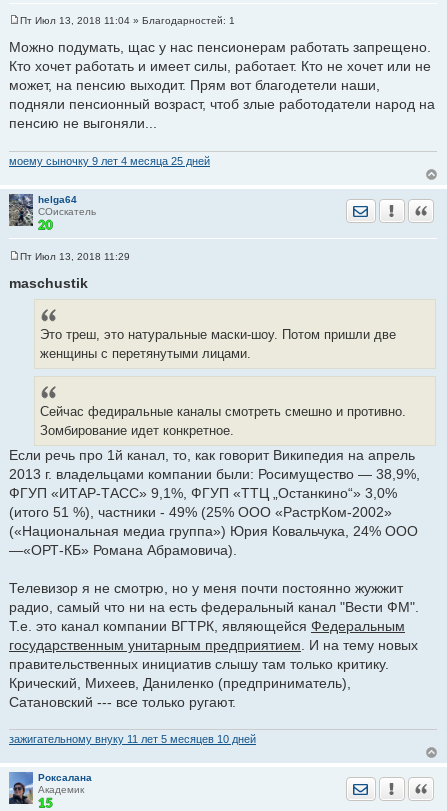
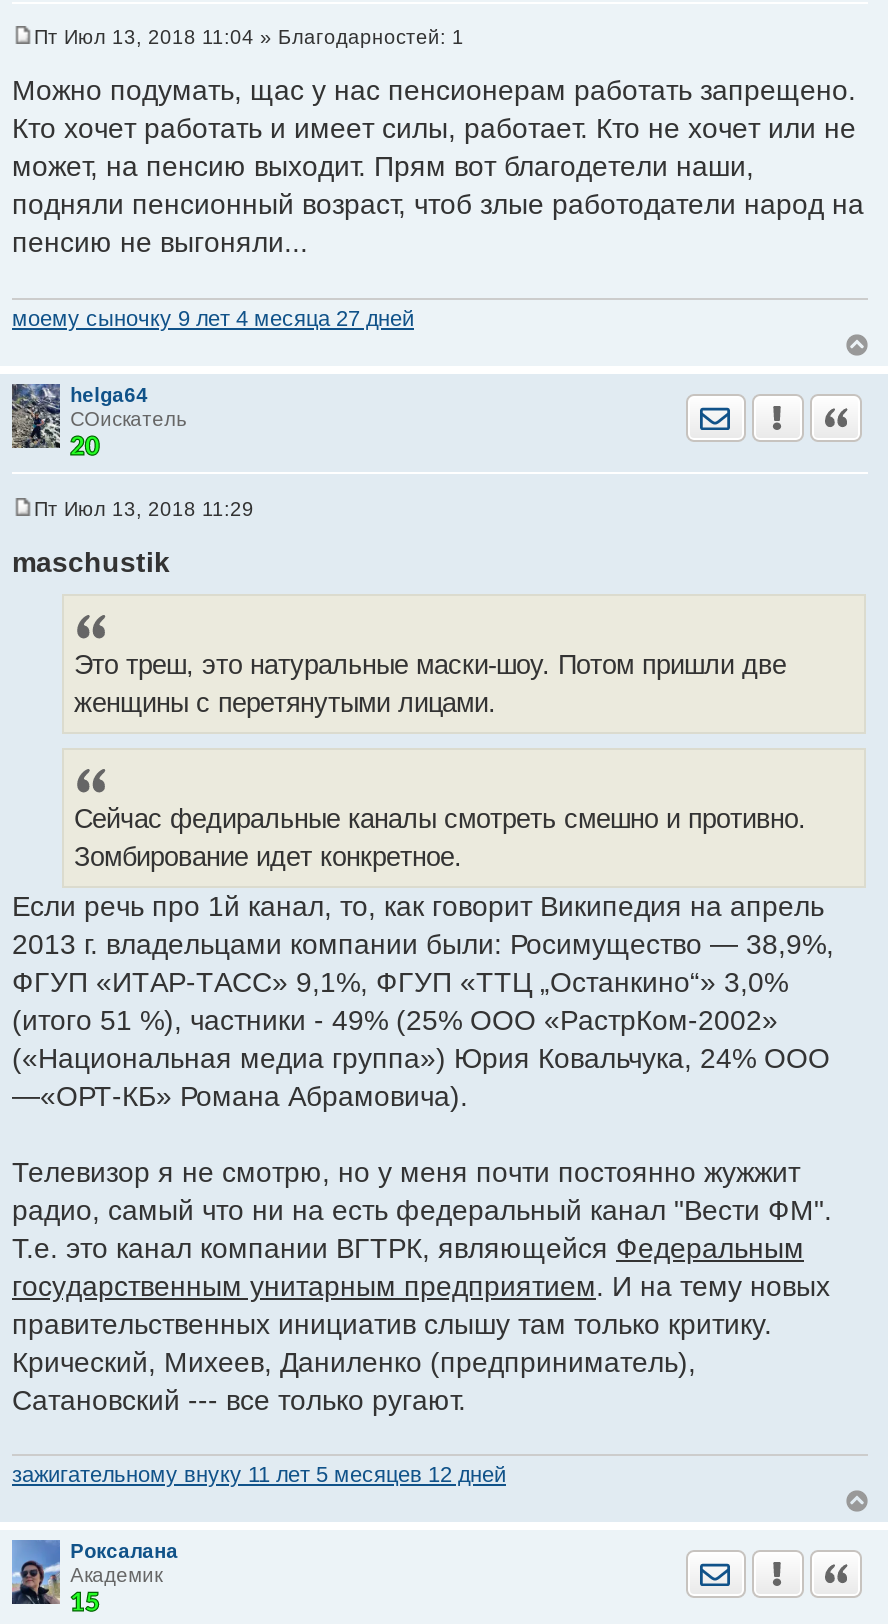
- моему сыночку 9 лет 4 месяца 25 дней
+ моему сыночку 9 лет 4 месяца 27 дней

- зажигательному внуку 11 лет 5 месяцев 10 дней
+ зажигательному внуку 11 лет 5 месяцев 12 дней
